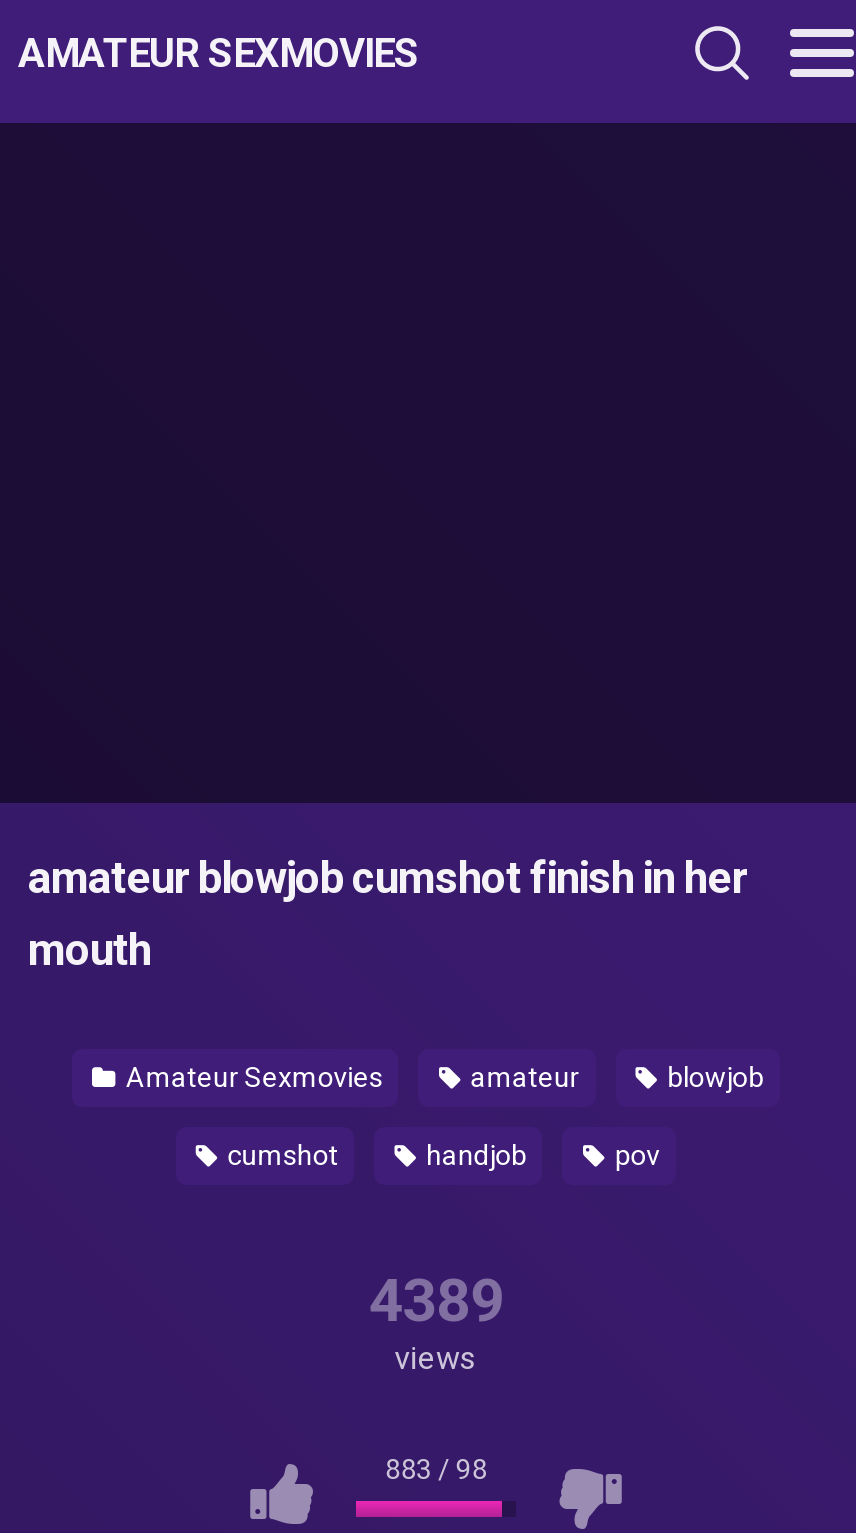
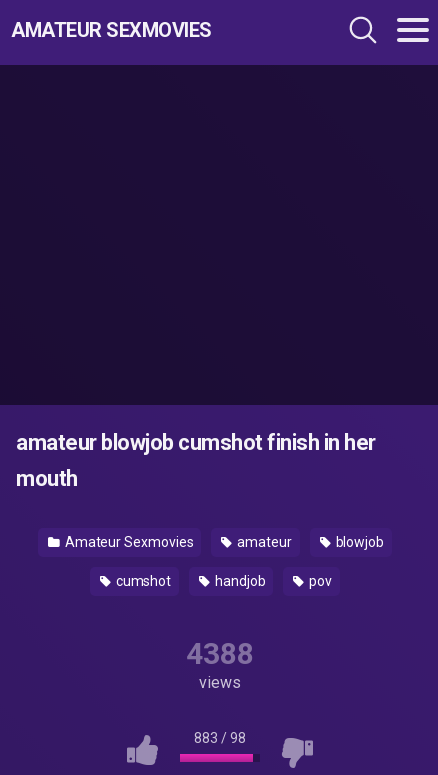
- 4389
+ 4388
